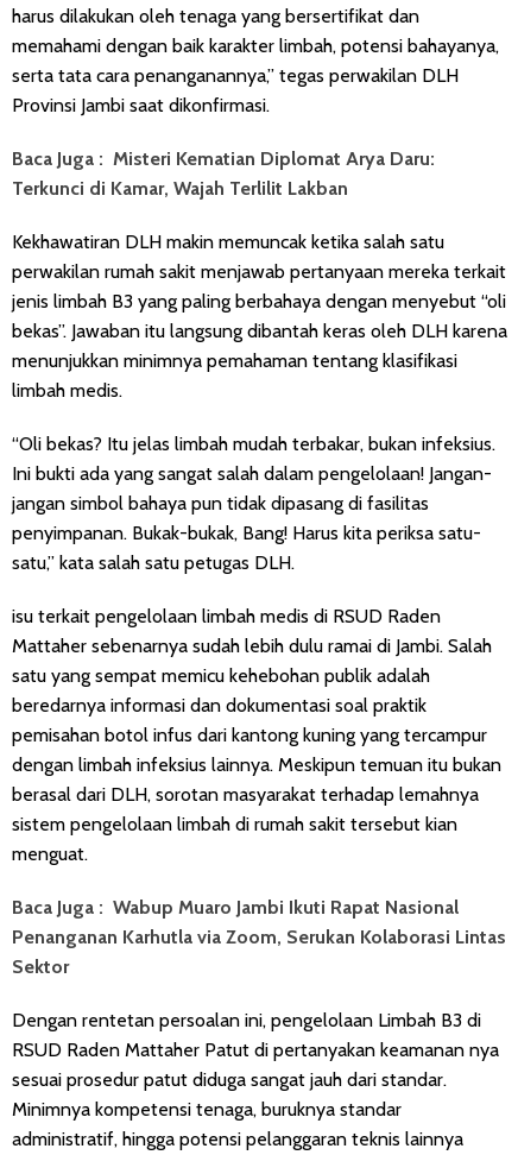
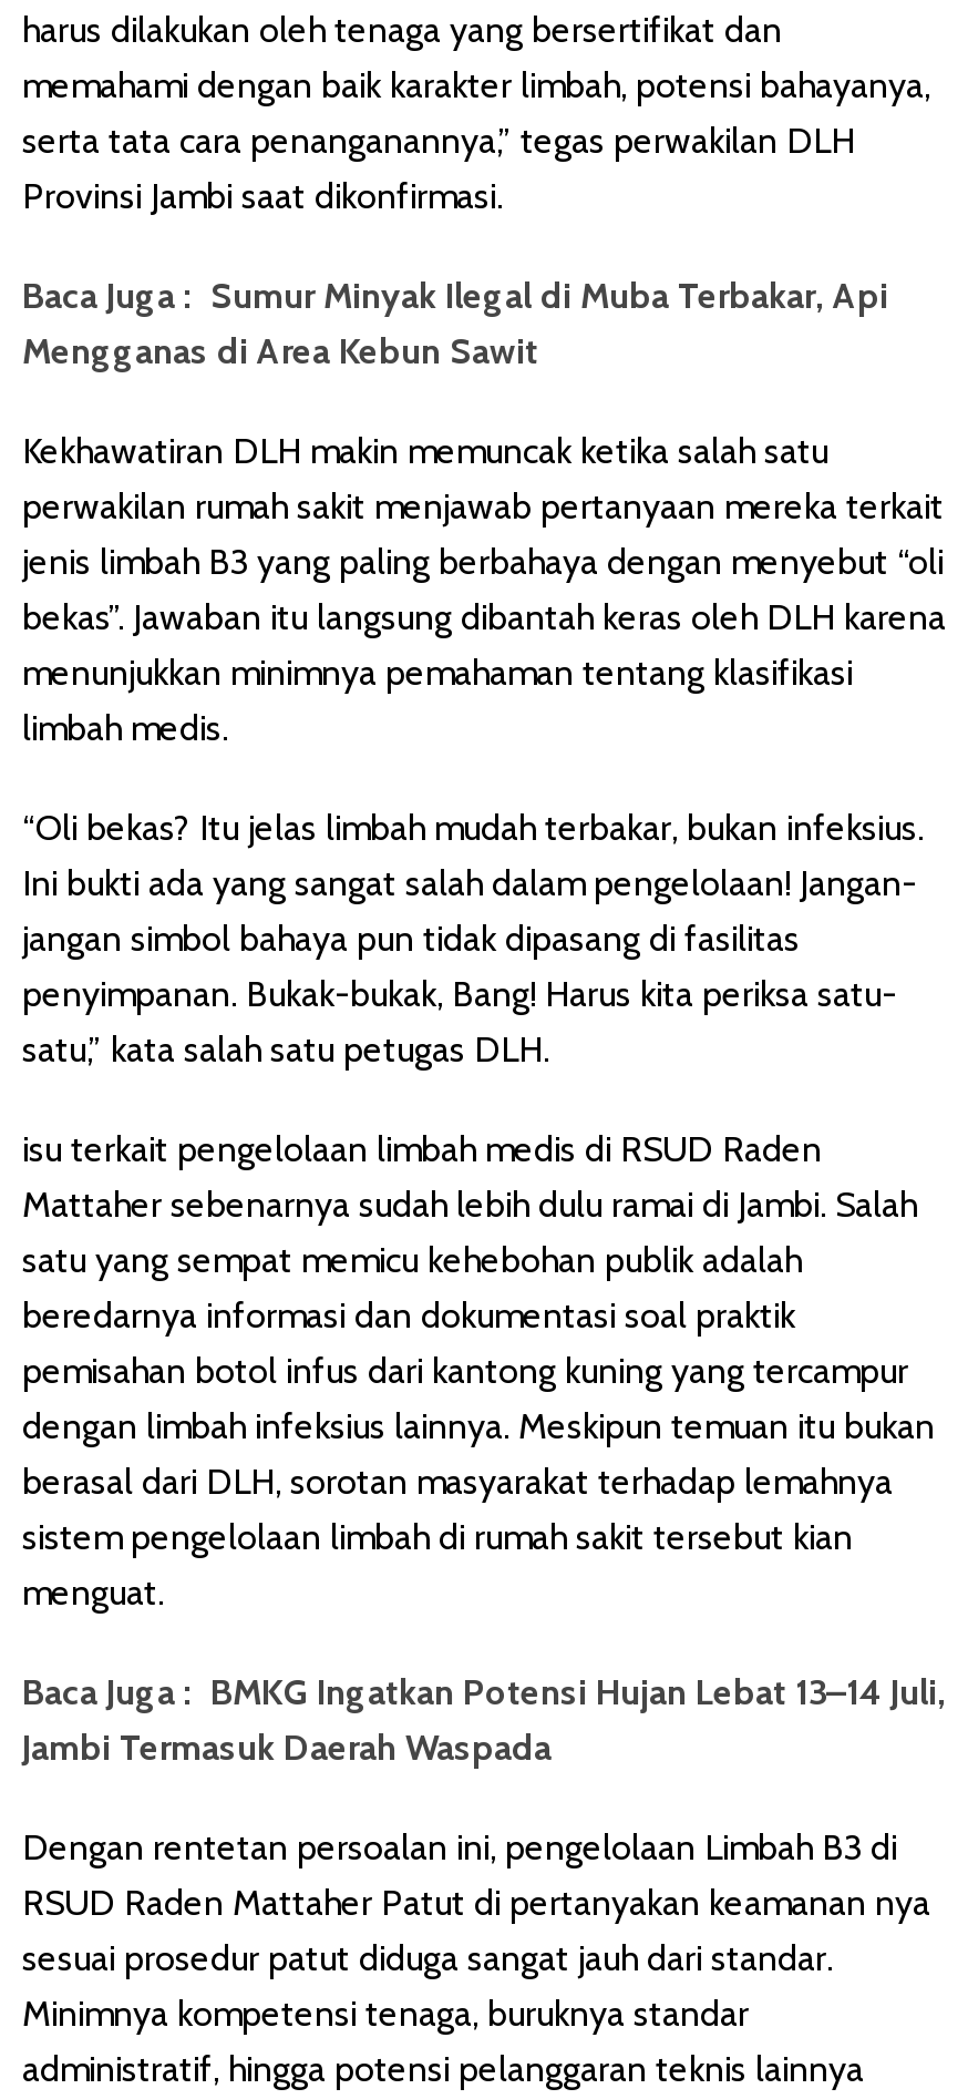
- Baca Juga : Misteri Kematian Diplomat Arya Daru:
- Terkunci di Kamar, Wajah Terlilit Lakban
+ Baca Juga : Sumur Minyak Ilegal di Muba Terbakar, Api
+ Mengganas di Area Kebun Sawit

- Baca Juga : Wabup Muaro Jambi Ikuti Rapat Nasional
- Penanganan Karhutla via Zoom, Serukan Kolaborasi Lintas
- Sektor
+ Baca Juga : BMKG Ingatkan Potensi Hujan Lebat 13–14 Juli,
+ Jambi Termasuk Daerah Waspada
